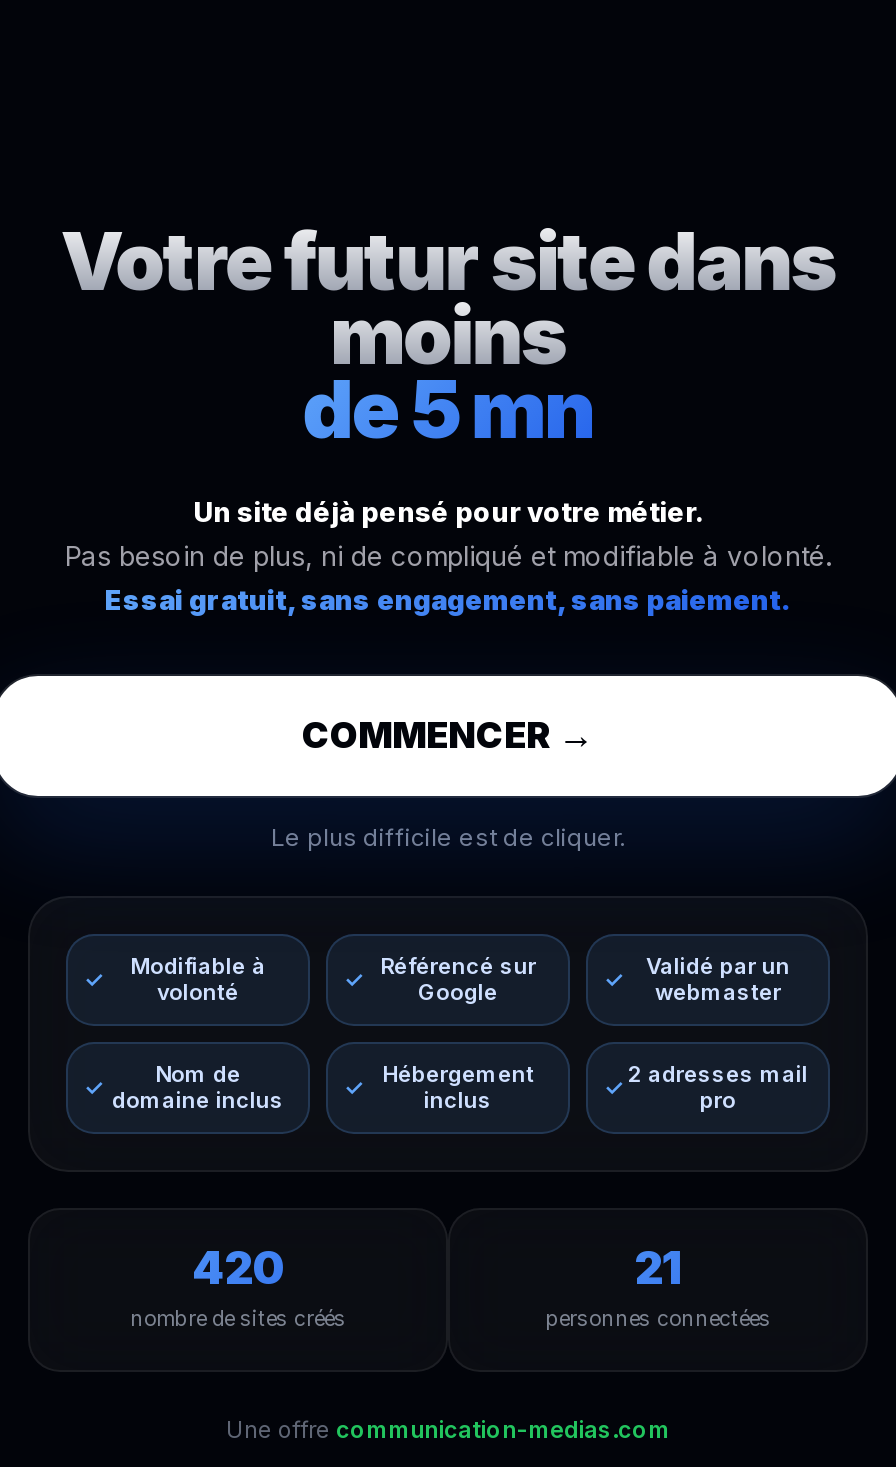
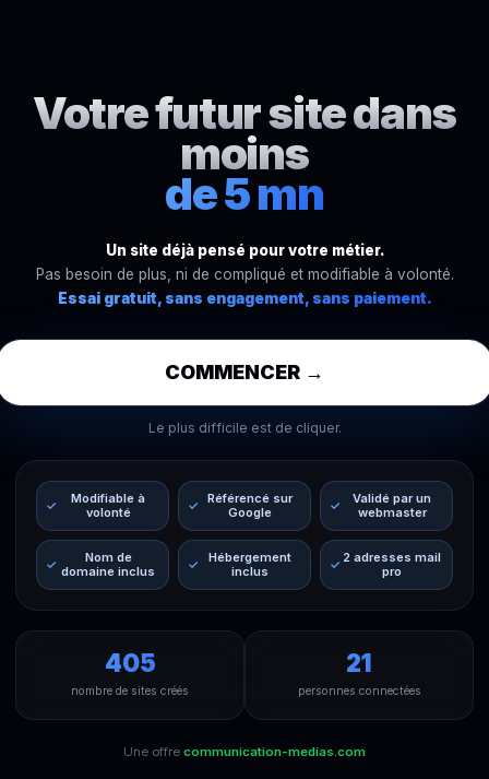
- 420
+ 405
